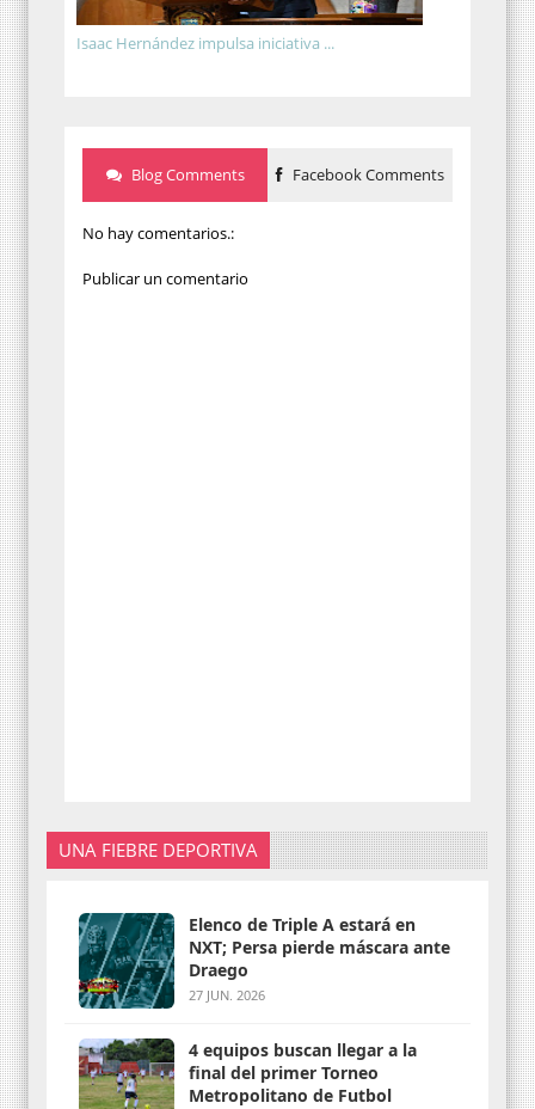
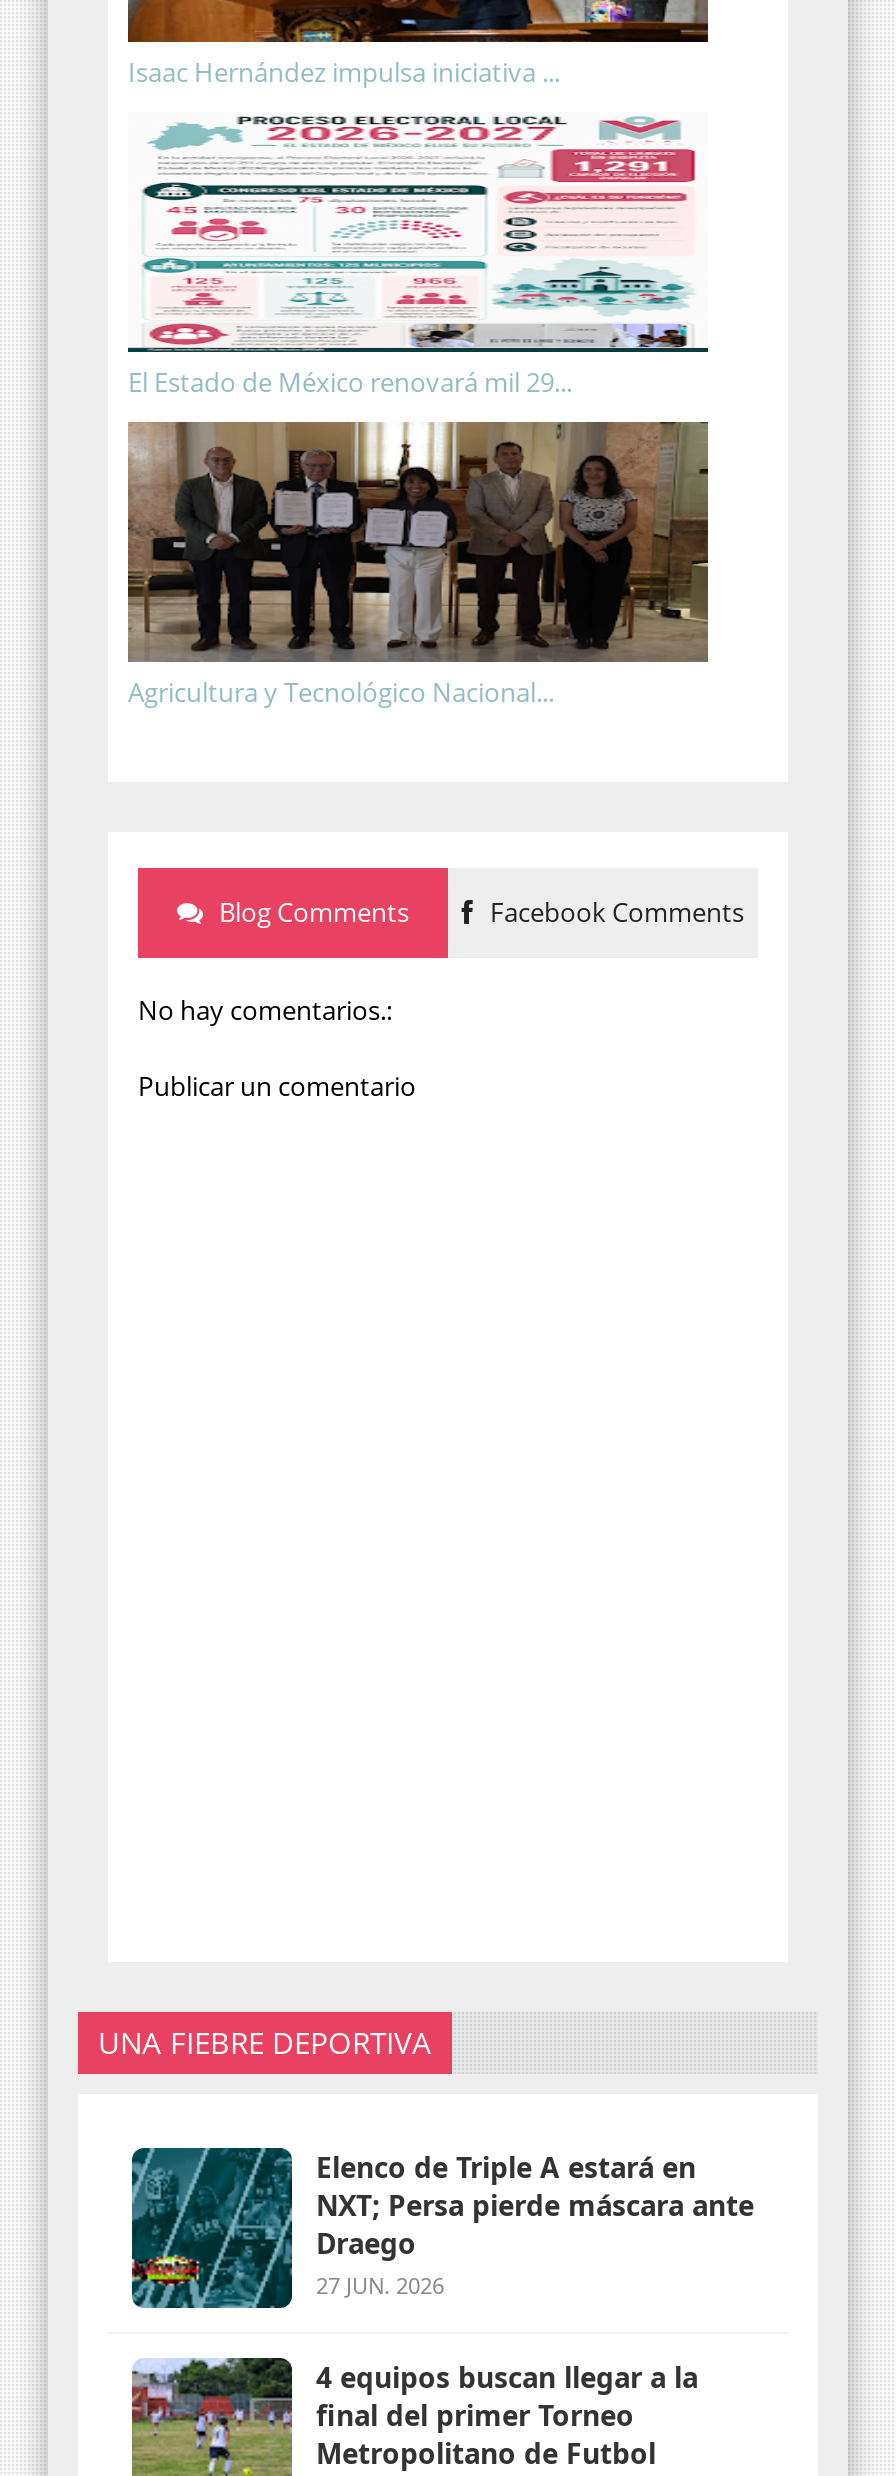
+ [image]
+ El Estado de México renovará mil 29...

+ [image]
+ Agricultura y Tecnológico Nacional...
